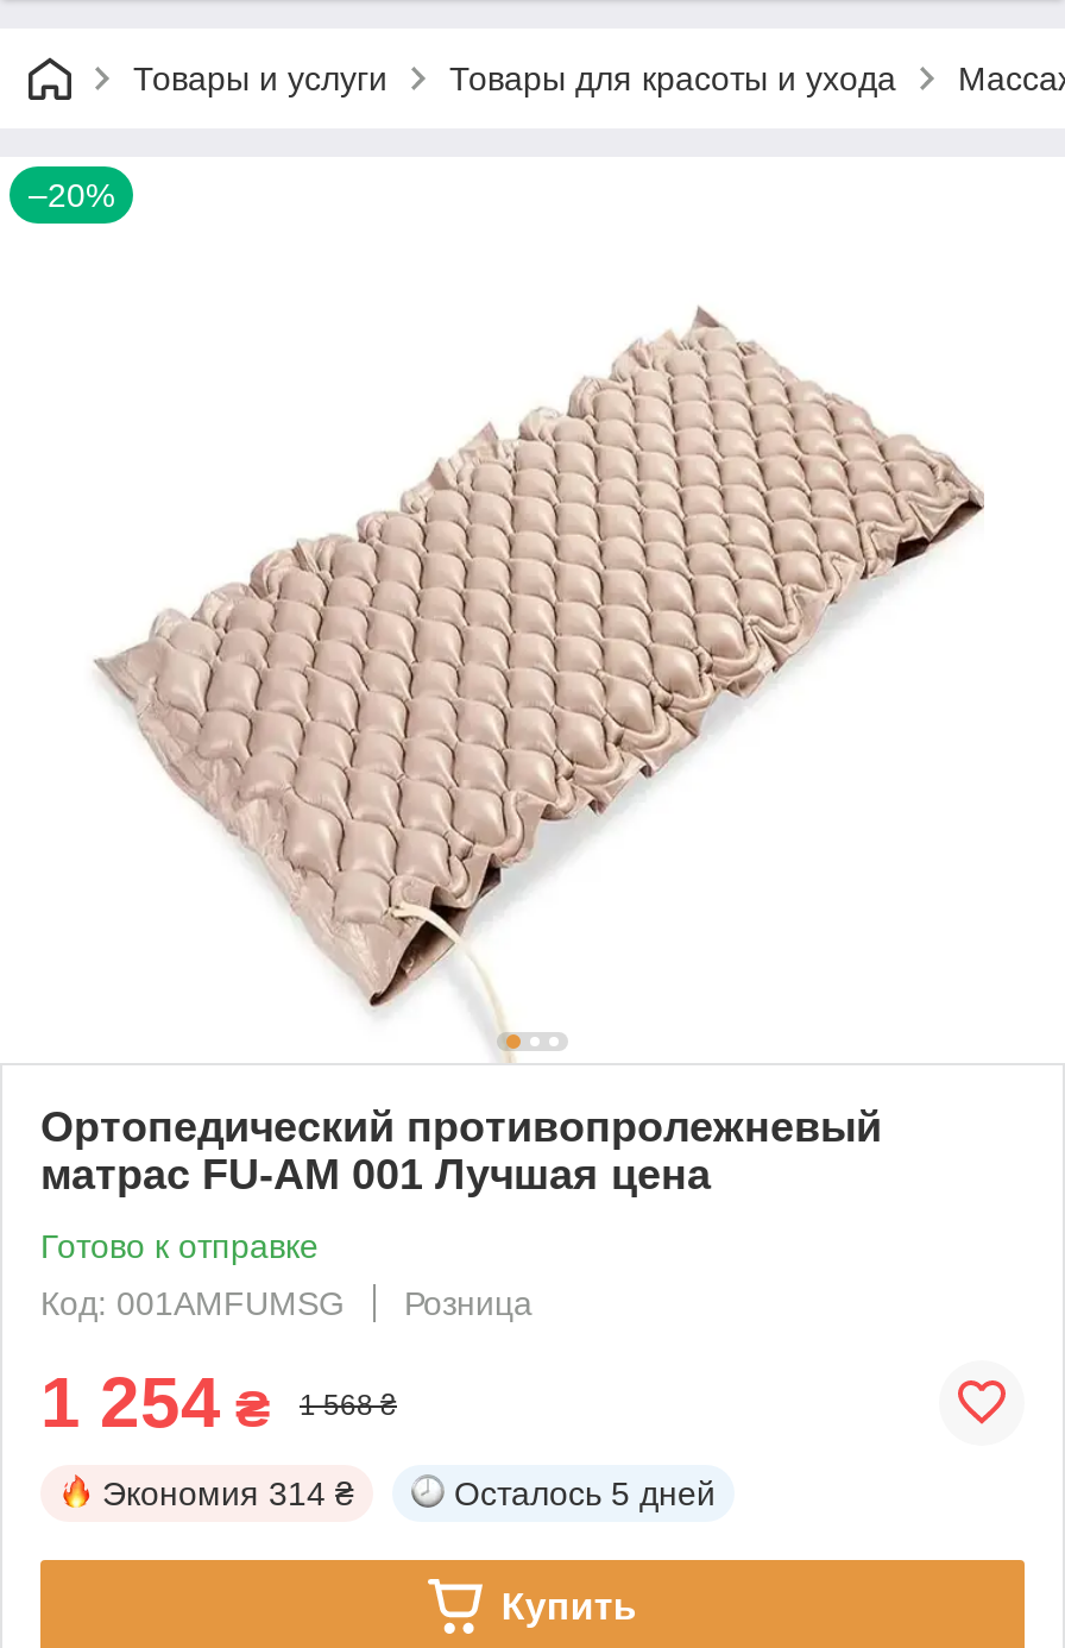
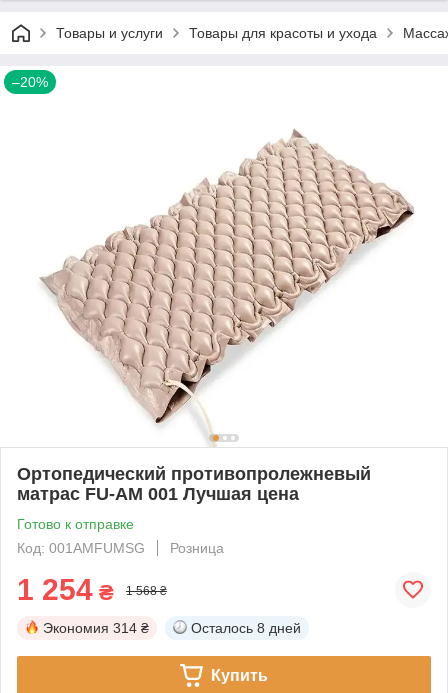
- Осталось 5 дней
+ Осталось 8 дней
